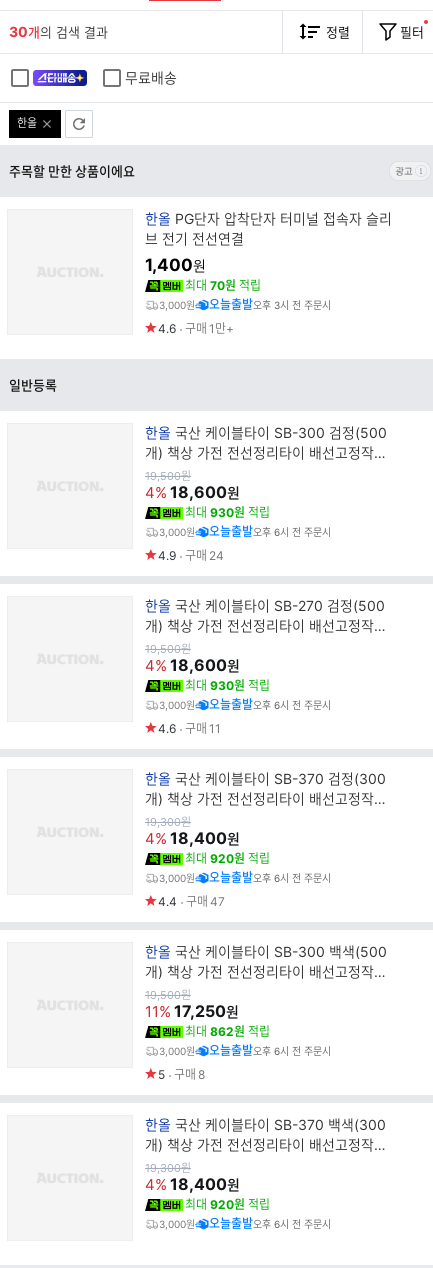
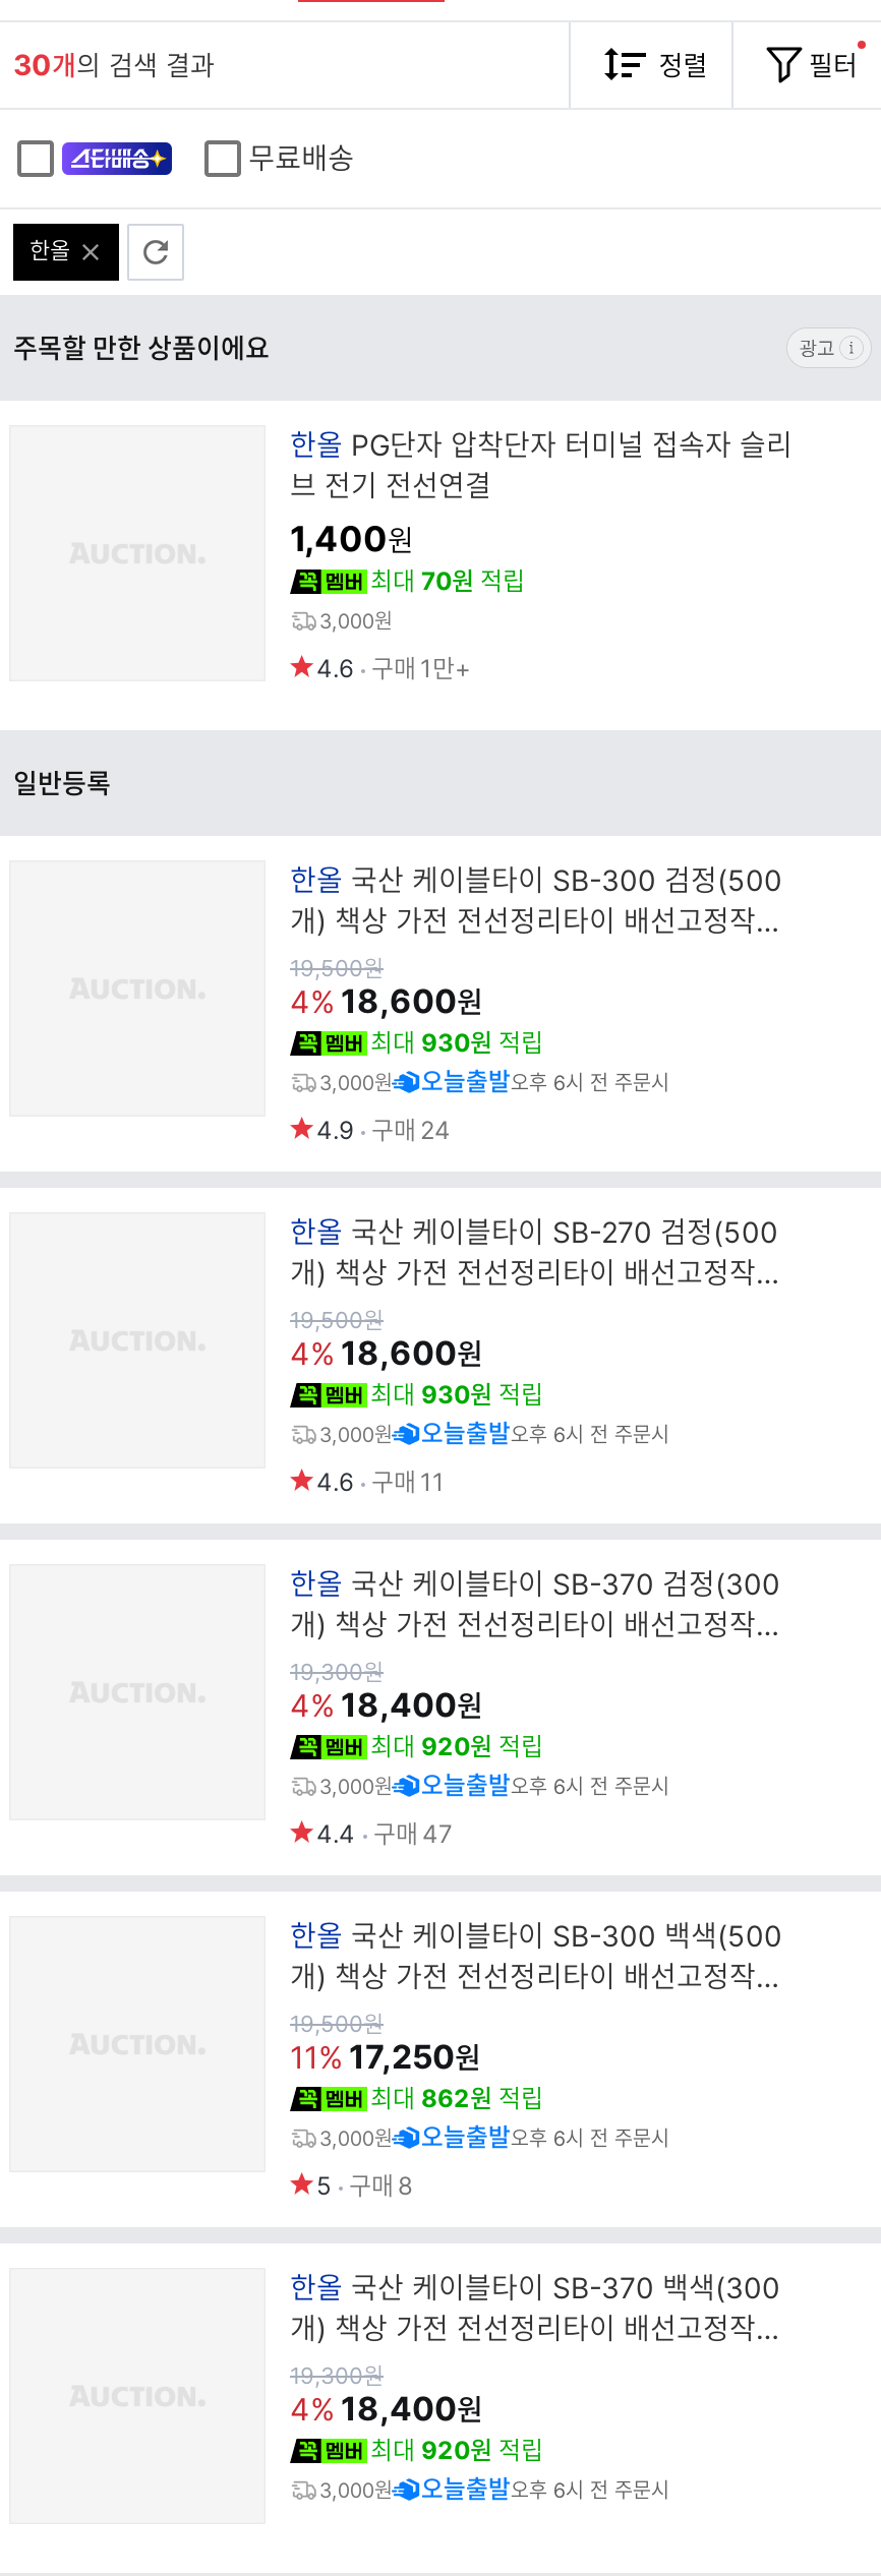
- 오늘출발오후 3시 전 주문시
